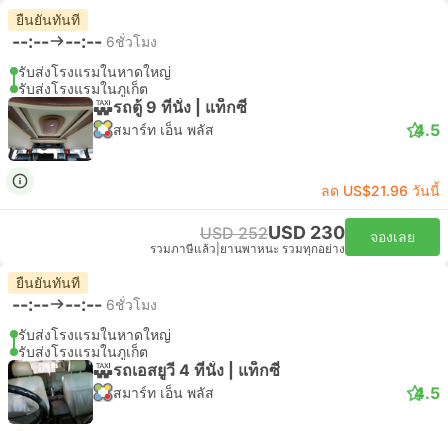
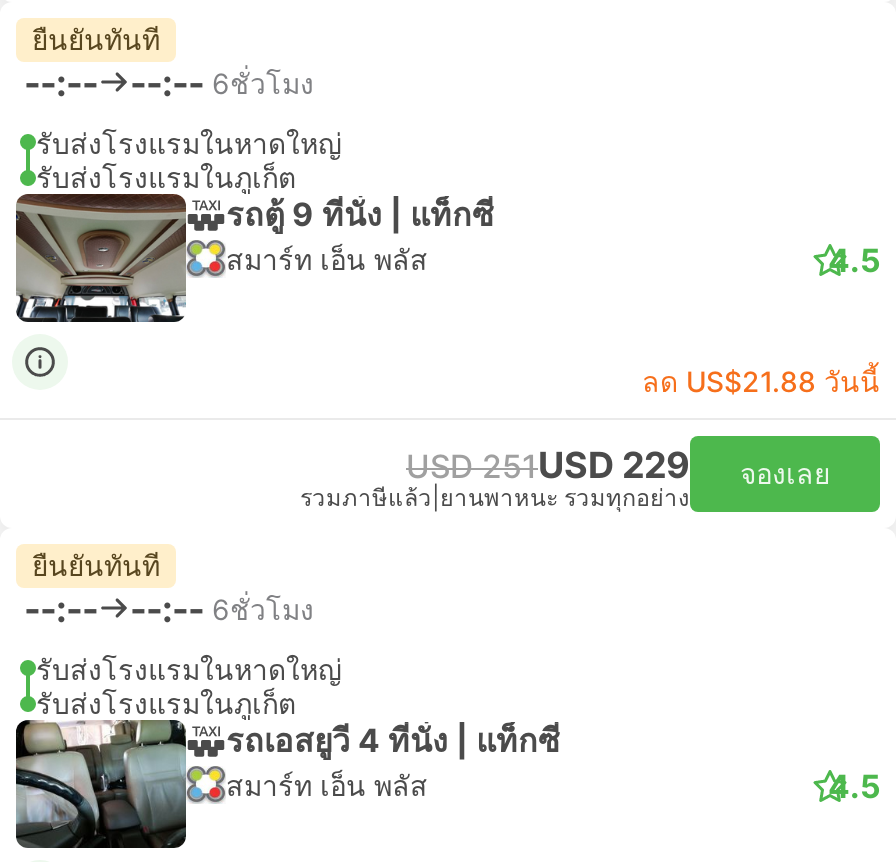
- ลด US$21.96 วันนี้
+ ลด US$21.88 วันนี้

- USD 252USD 230 จองเลย
+ USD 251USD 229 จองเลย
